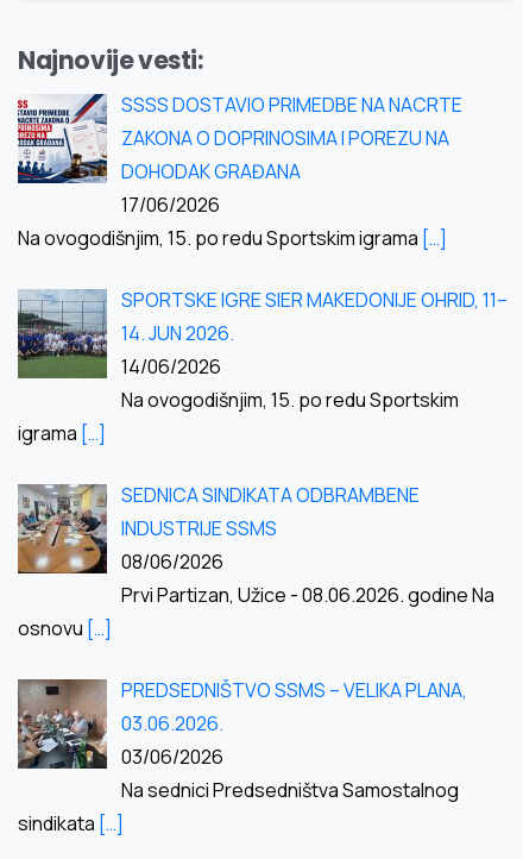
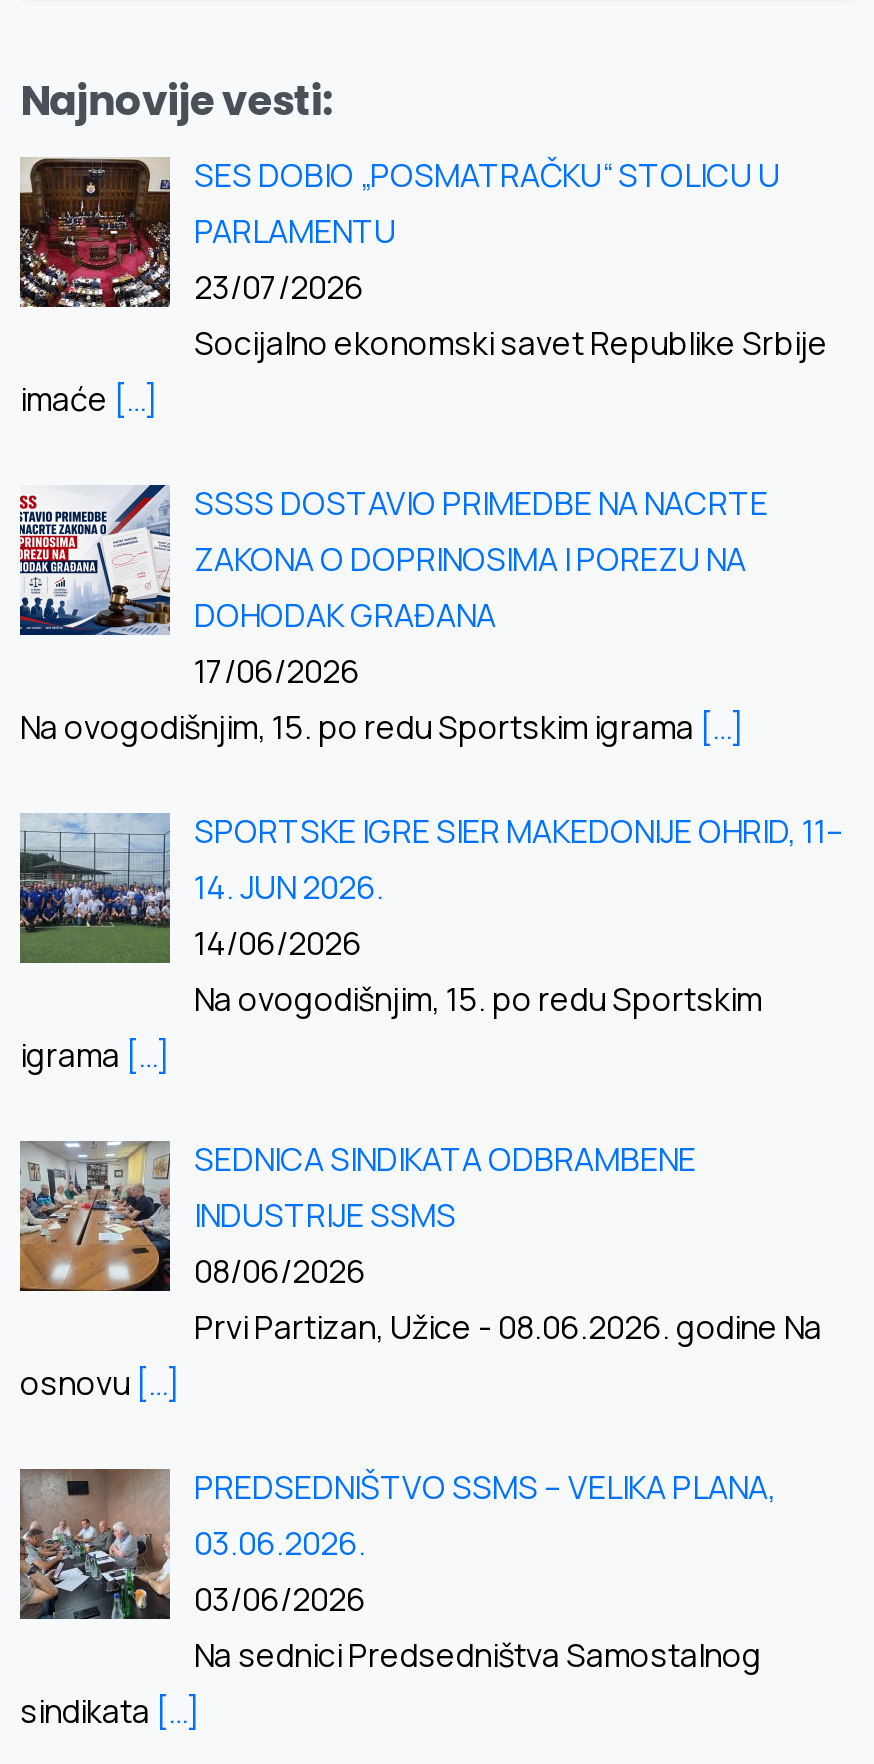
+ [image]
+ SES DOBIO „POSMATRAČKU“ STOLICU U
+ PARLAMENTU
+ 23/07/2026
+ Socijalno ekonomski savet Republike Srbije
+ imaće […]
